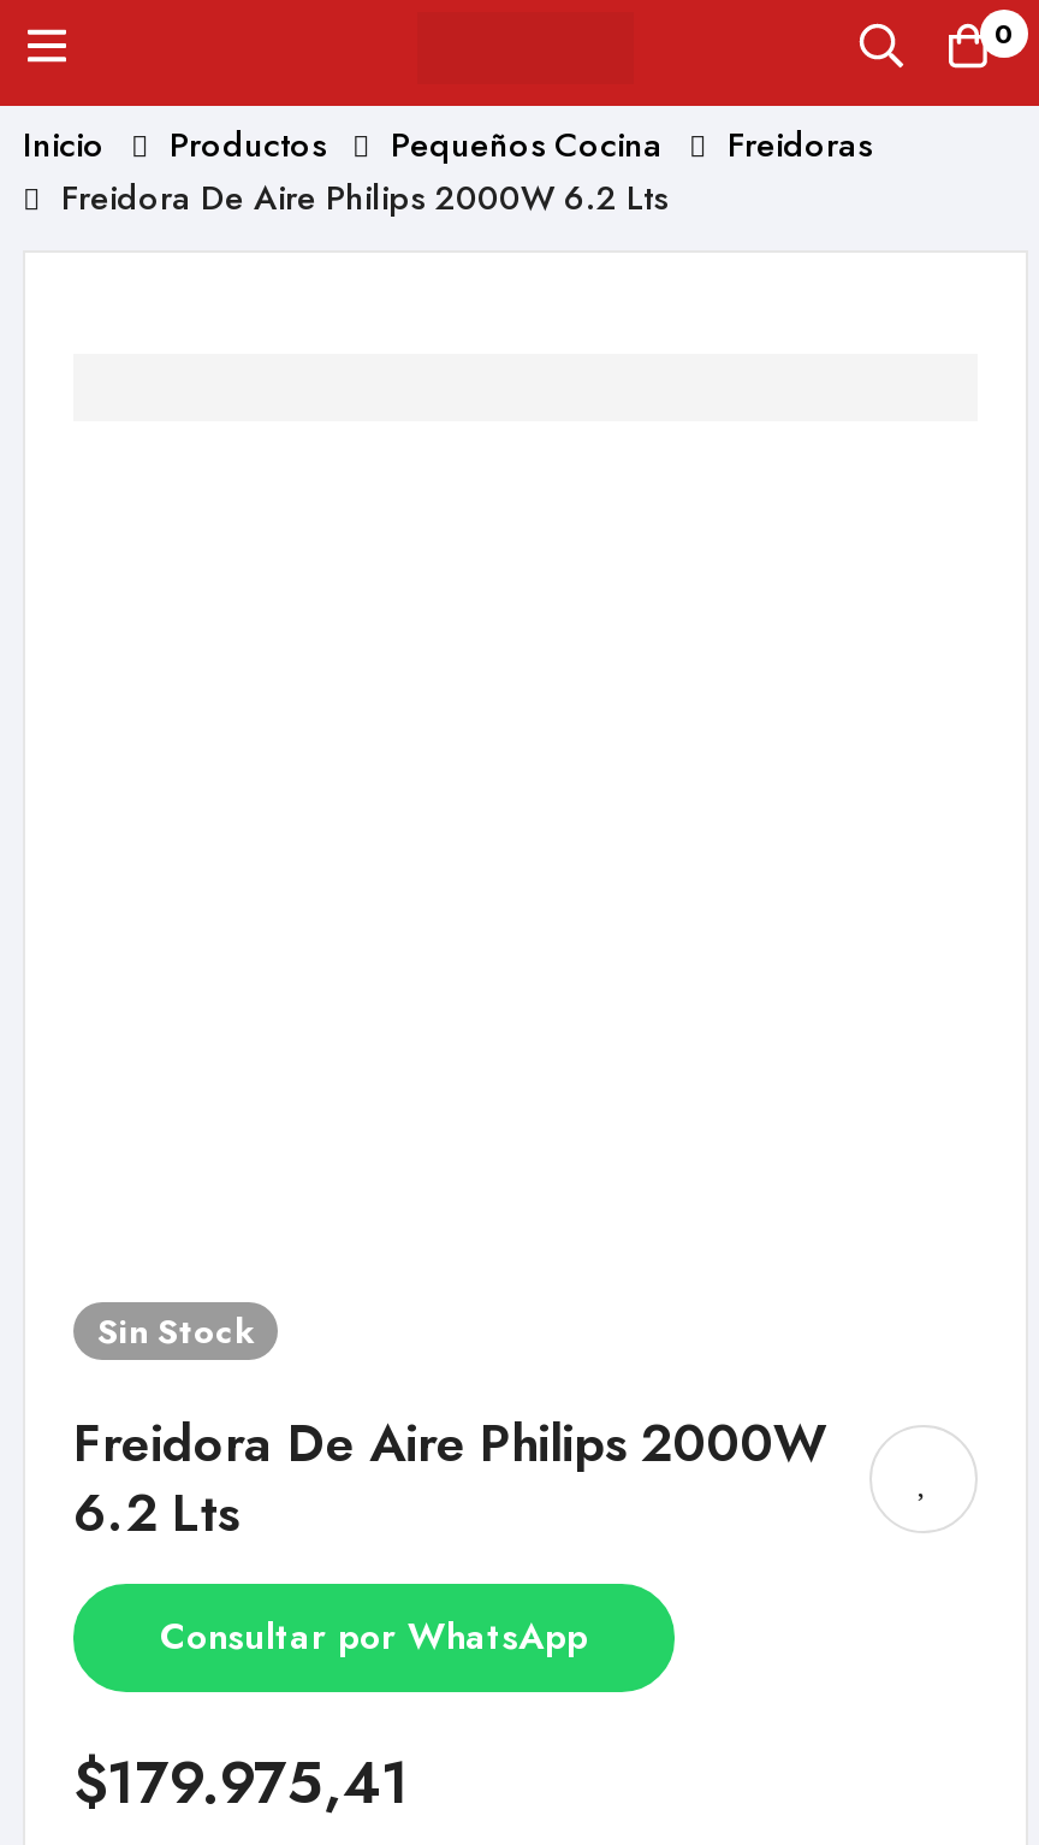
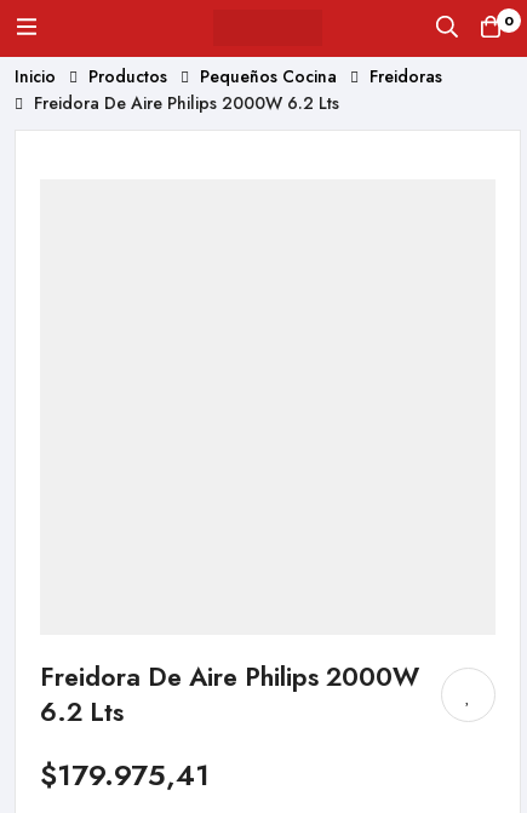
- Sin Stock

- Consultar por WhatsApp
